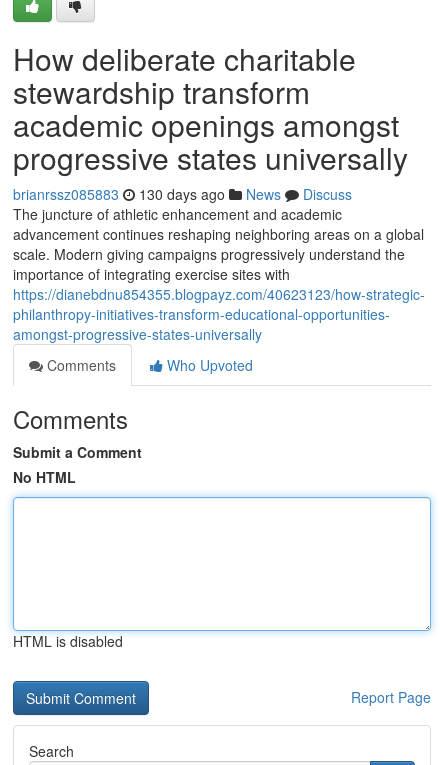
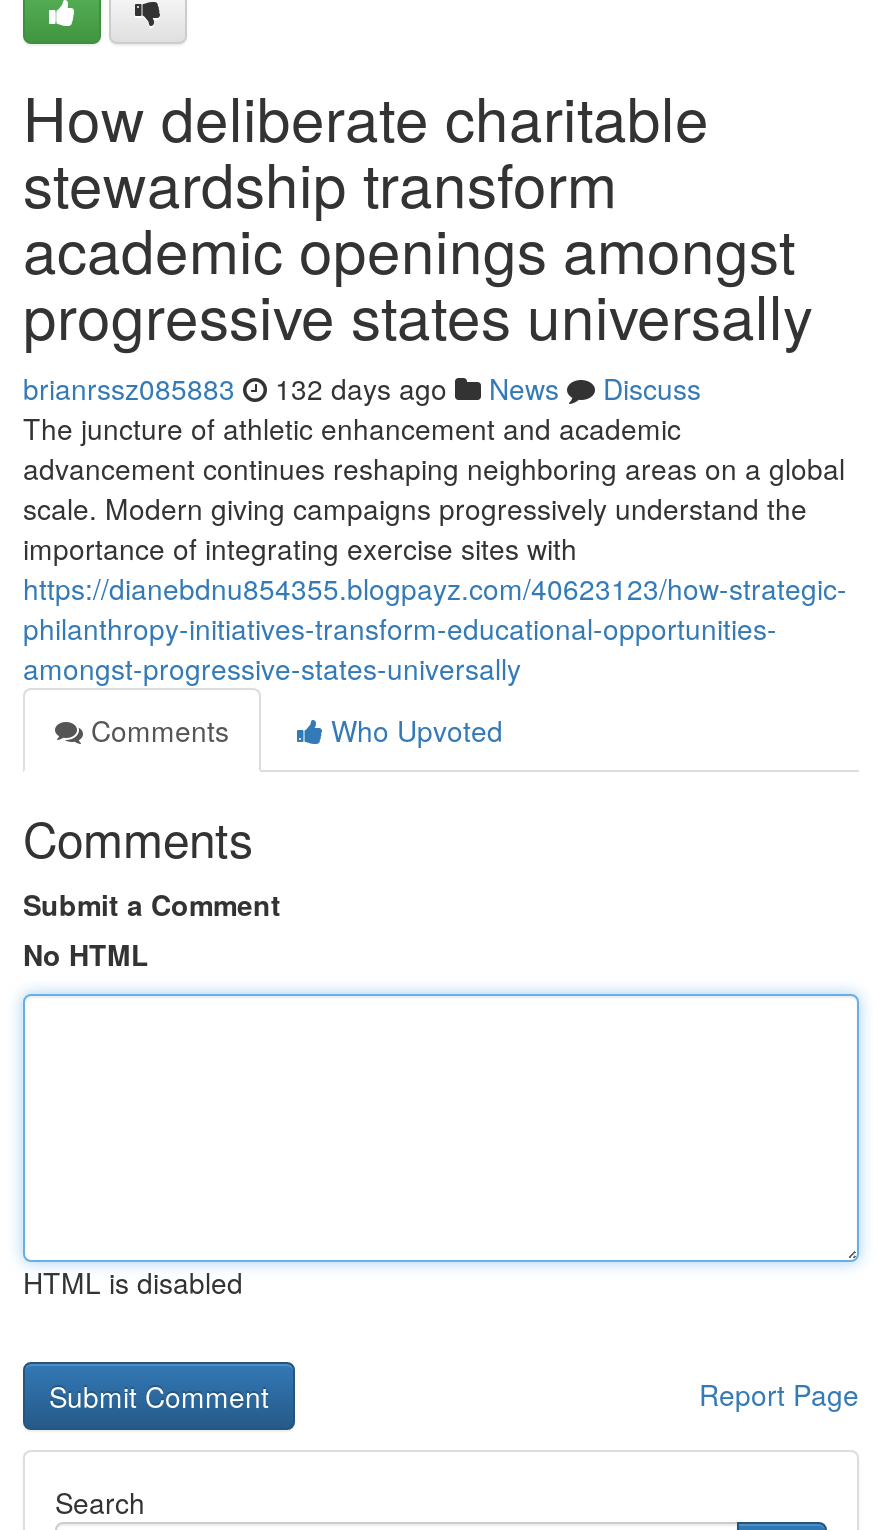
- brianrssz085883 130 days ago News Discuss
+ brianrssz085883 132 days ago News Discuss
